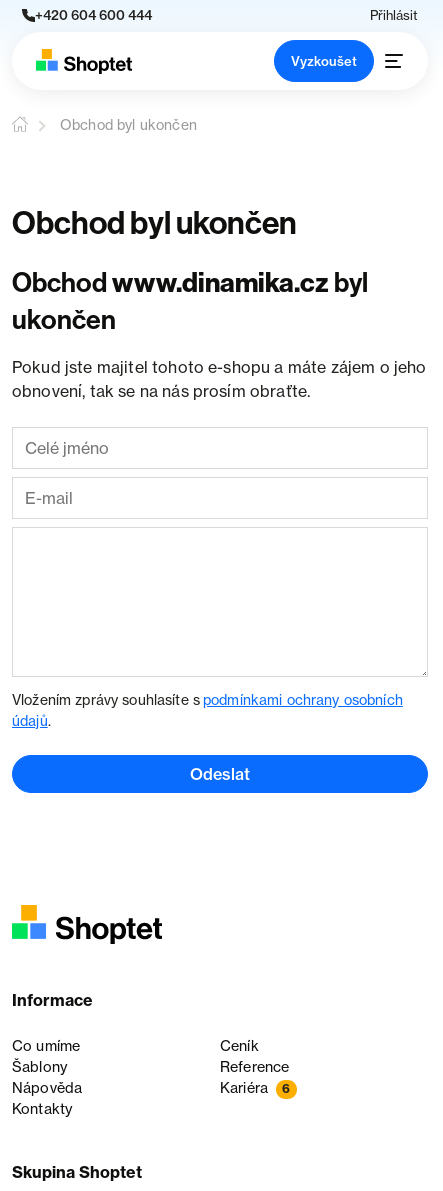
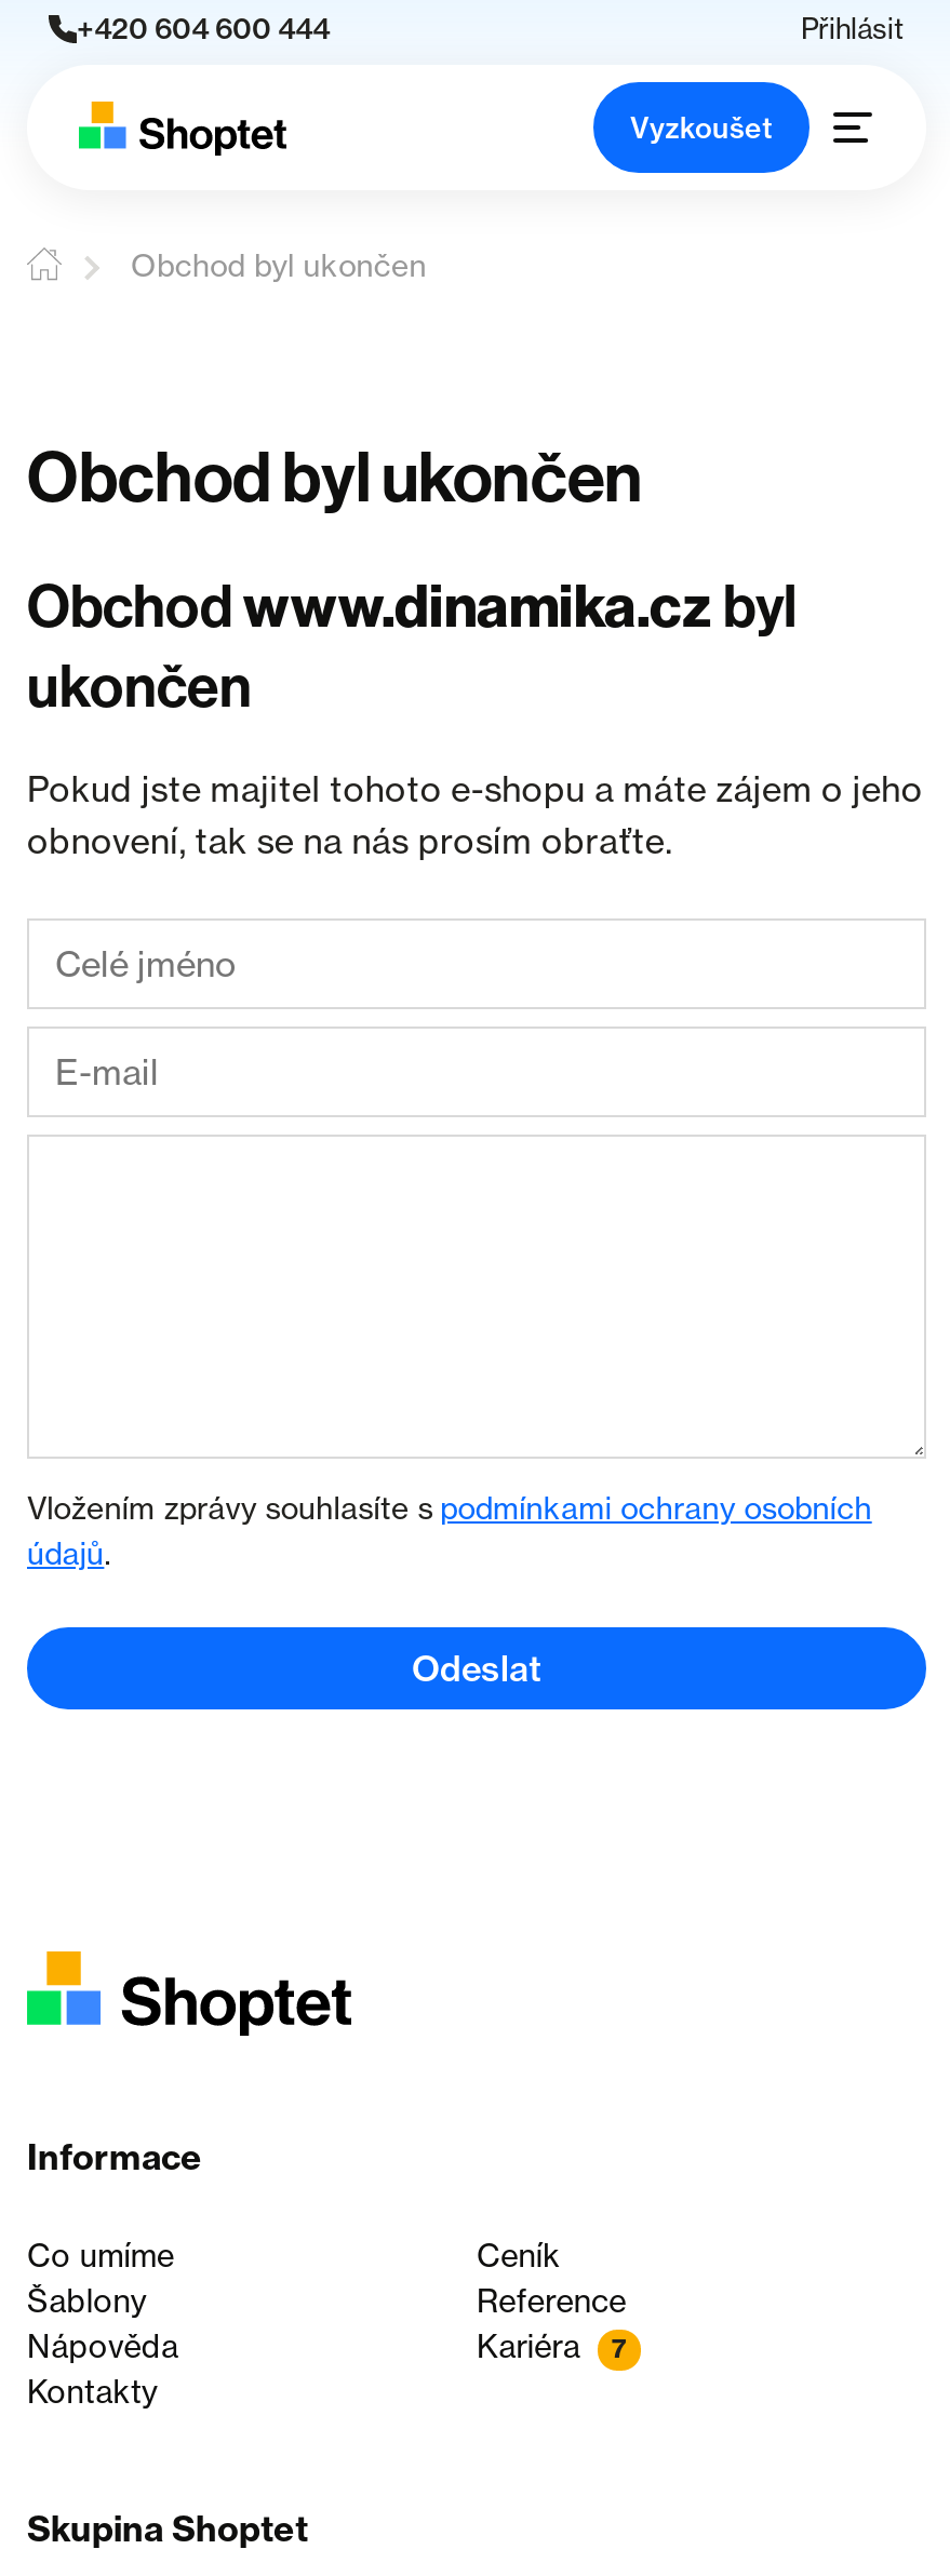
- Kariéra 6
+ Kariéra 7
